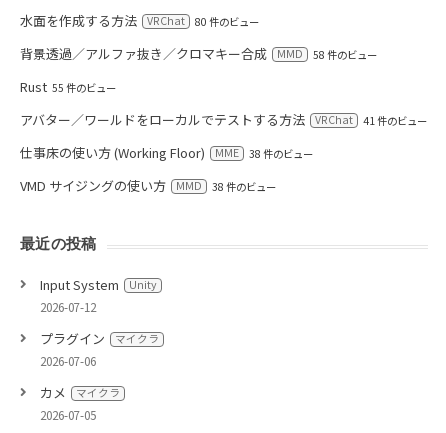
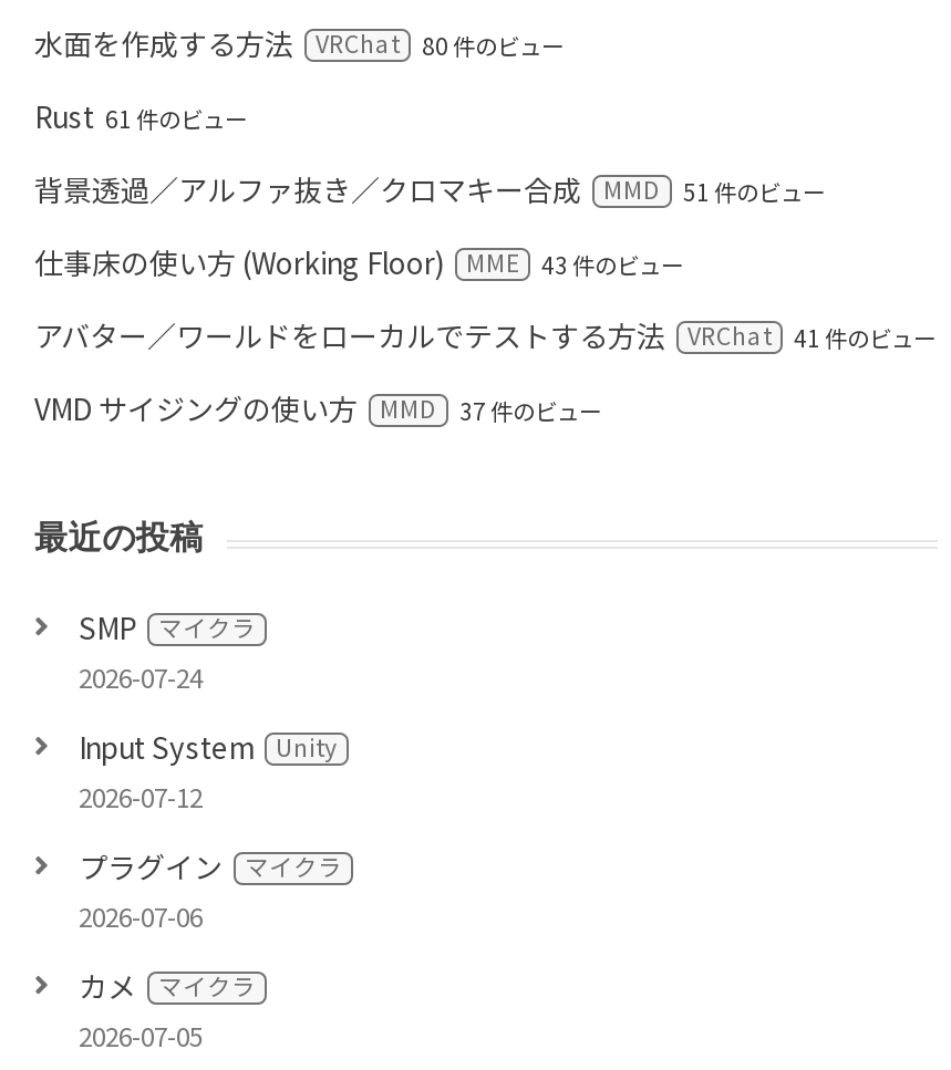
+ Rust 61 件のビュー

- 背景透過／アルファ抜き／クロマキー合成 MMD 58 件のビュー
+ 背景透過／アルファ抜き／クロマキー合成 MMD 51 件のビュー

- Rust 55 件のビュー
+ 43 件のビュー

moved up: 仕事床の使い方 (Working Floor) MME

- 38 件のビュー

- VMD サイジングの使い方 MMD 38 件のビュー
+ VMD サイジングの使い方 MMD 37 件のビュー

+ SMP マイクラ
+ 2026-07-24
